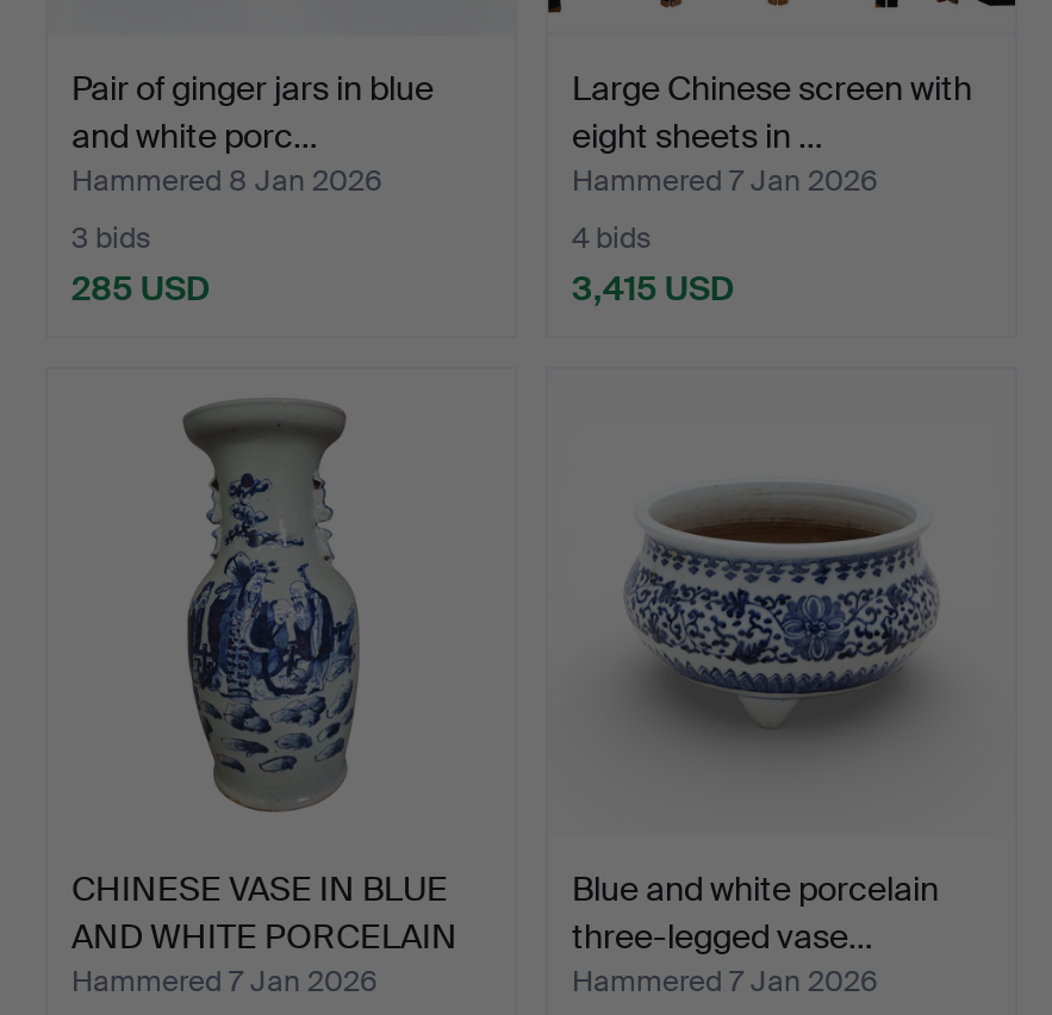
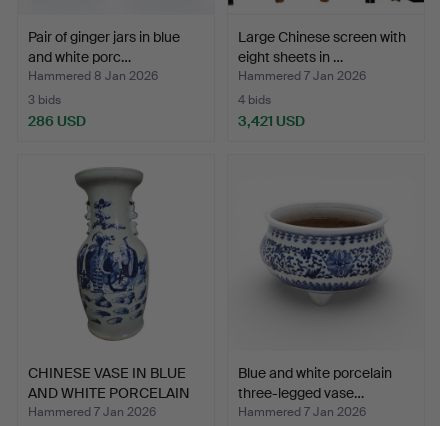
- 285 USD
+ 286 USD

- 3,415 USD
+ 3,421 USD
